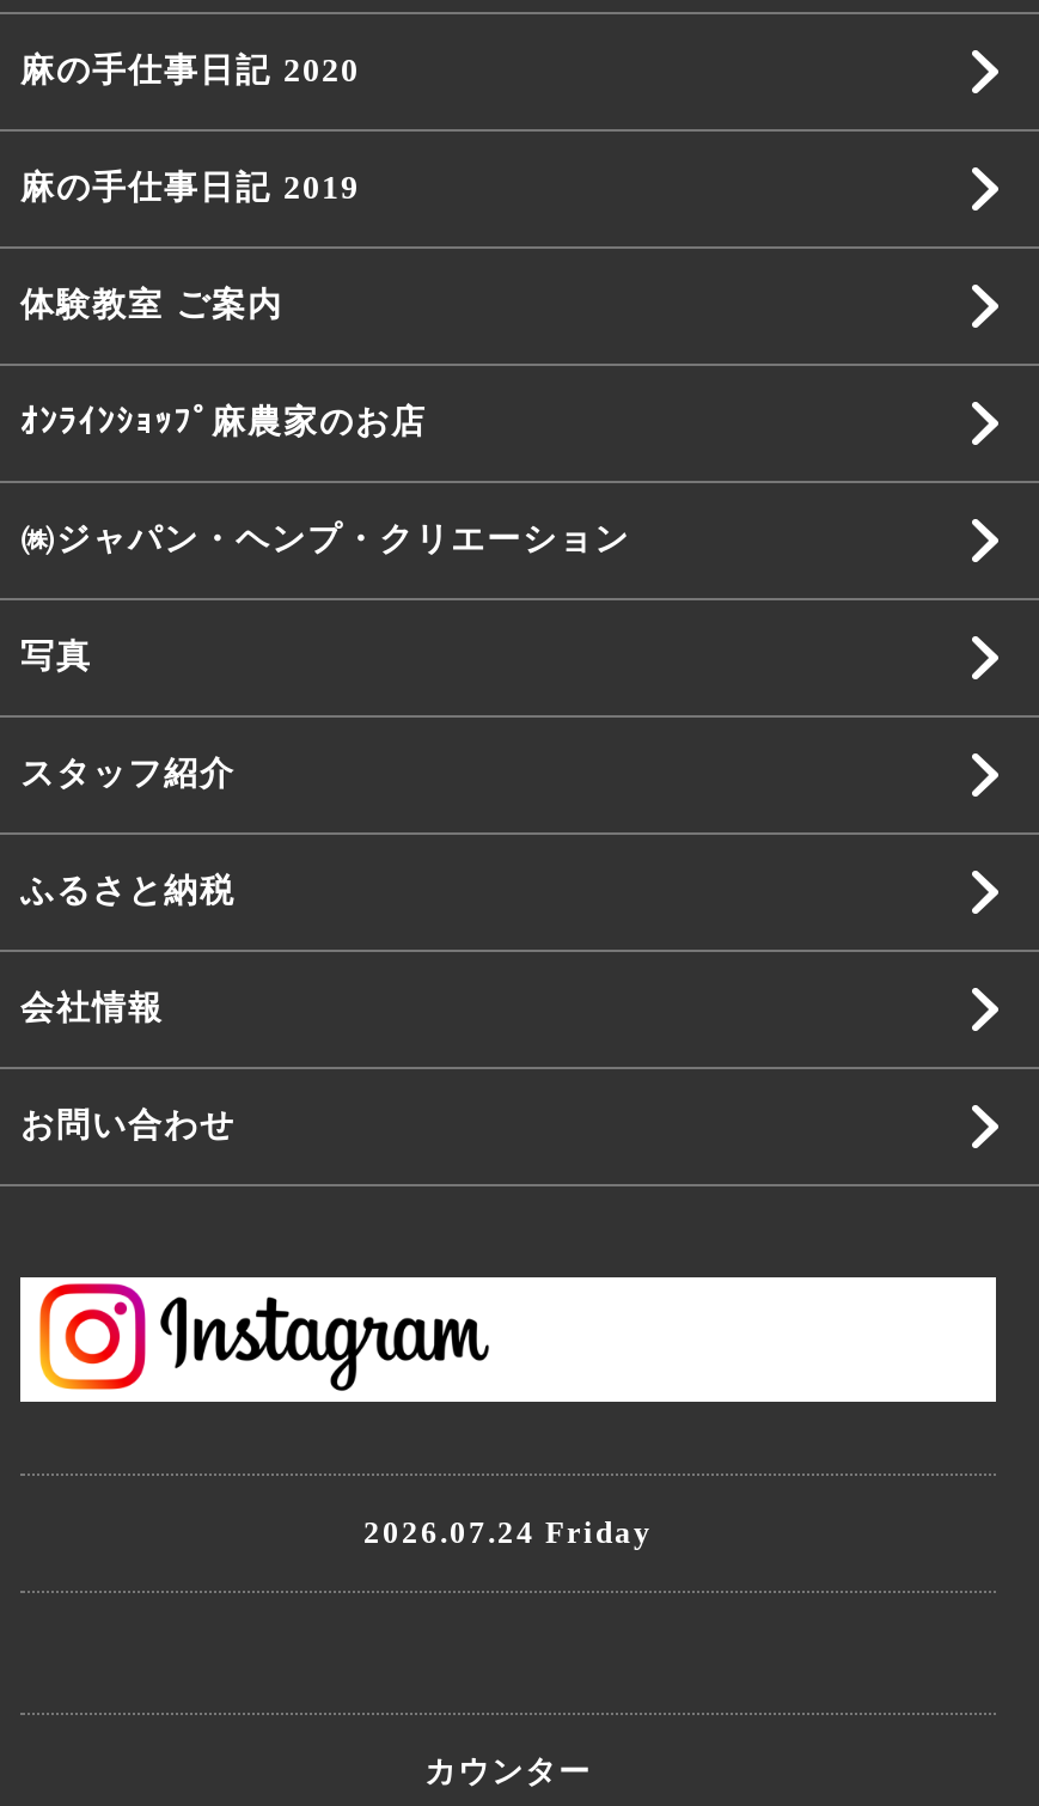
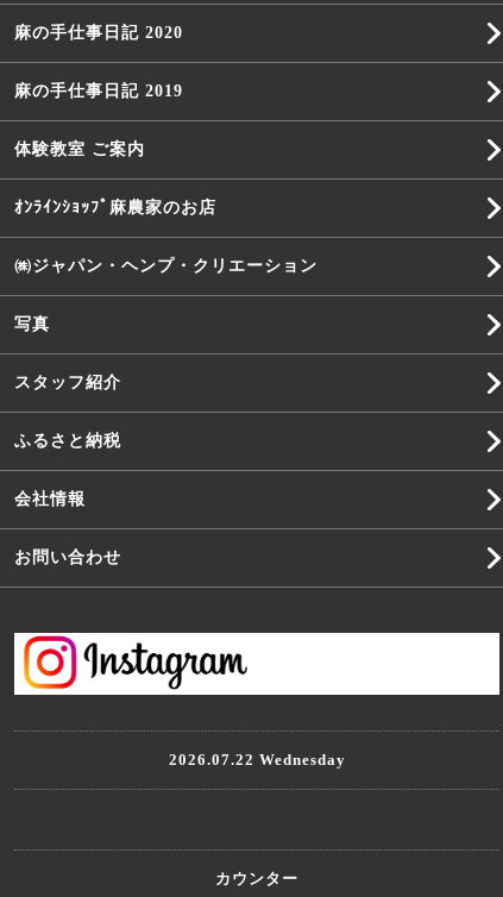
- 2026.07.24 Friday
+ 2026.07.22 Wednesday
